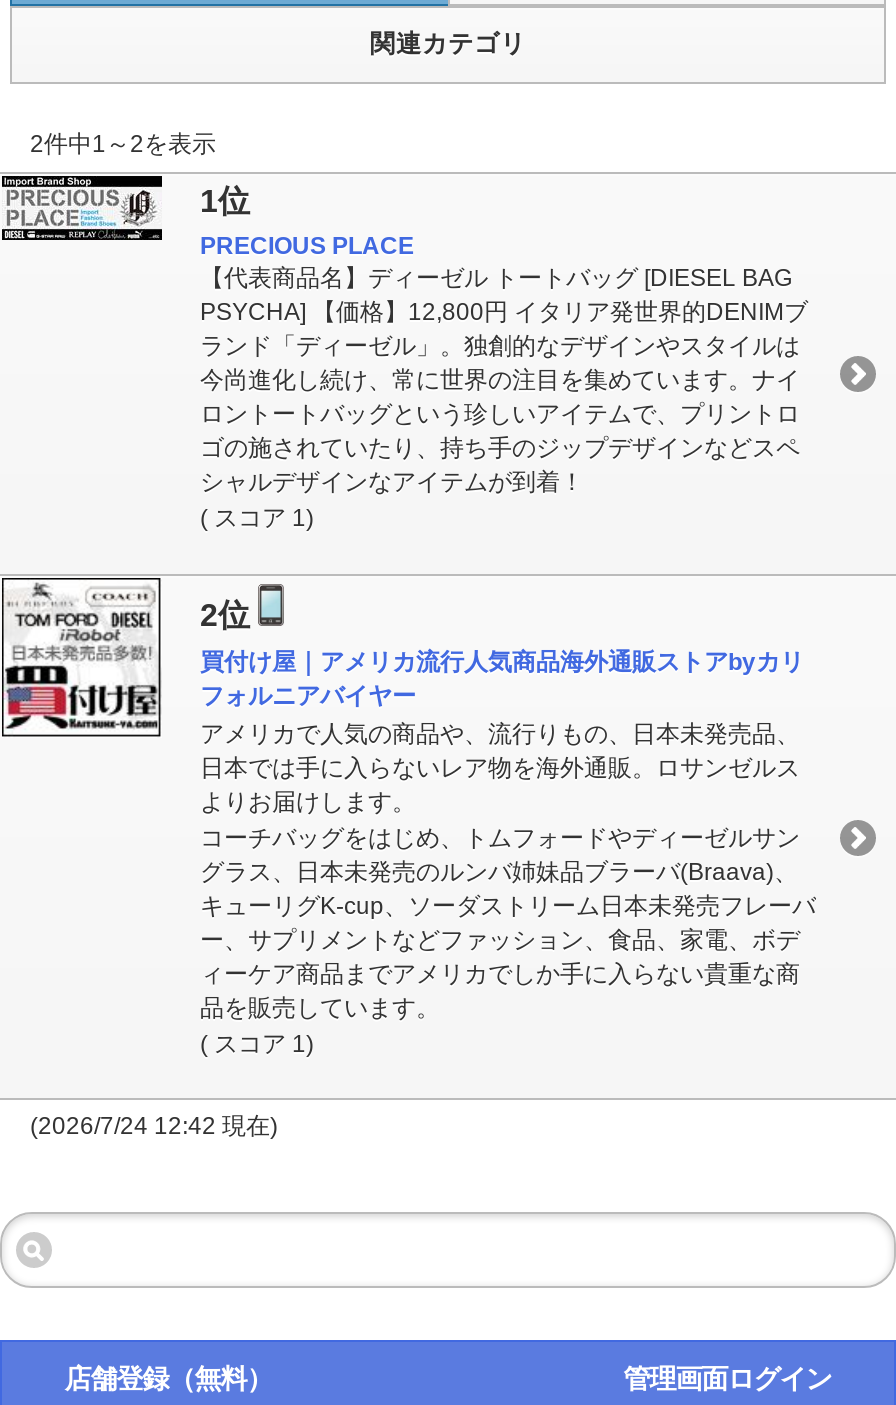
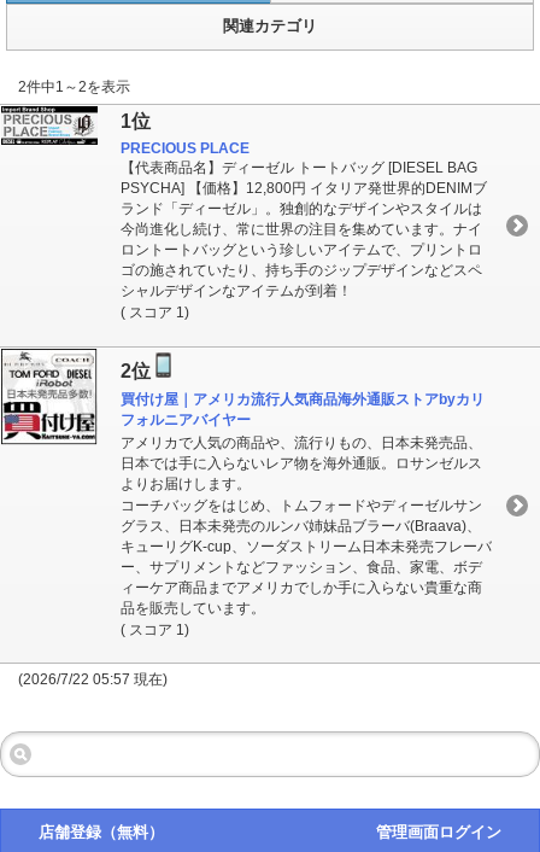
- (2026/7/24 12:42 現在)
+ (2026/7/22 05:57 現在)
